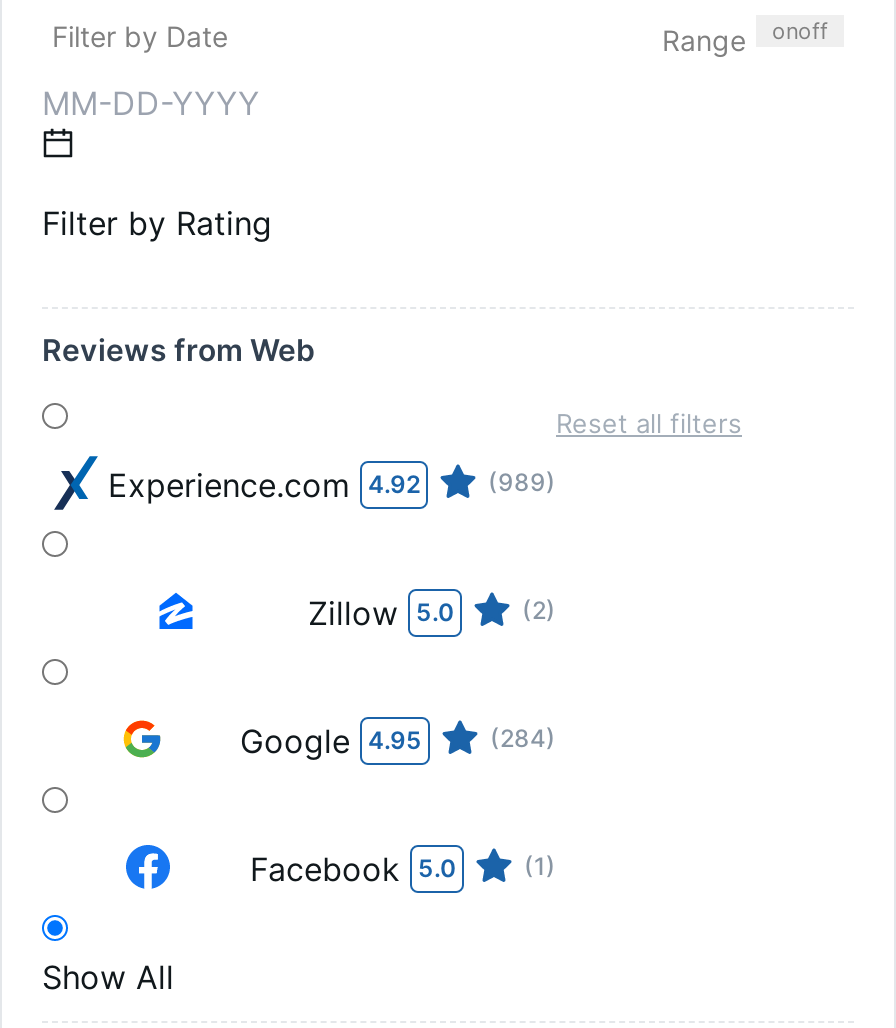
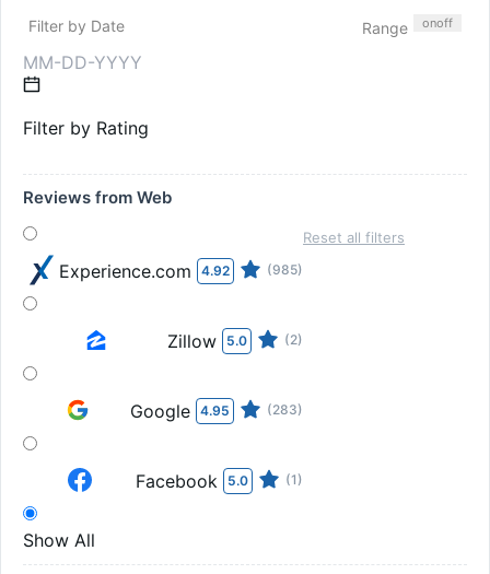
- (989)
+ (985)

- (284)
+ (283)
